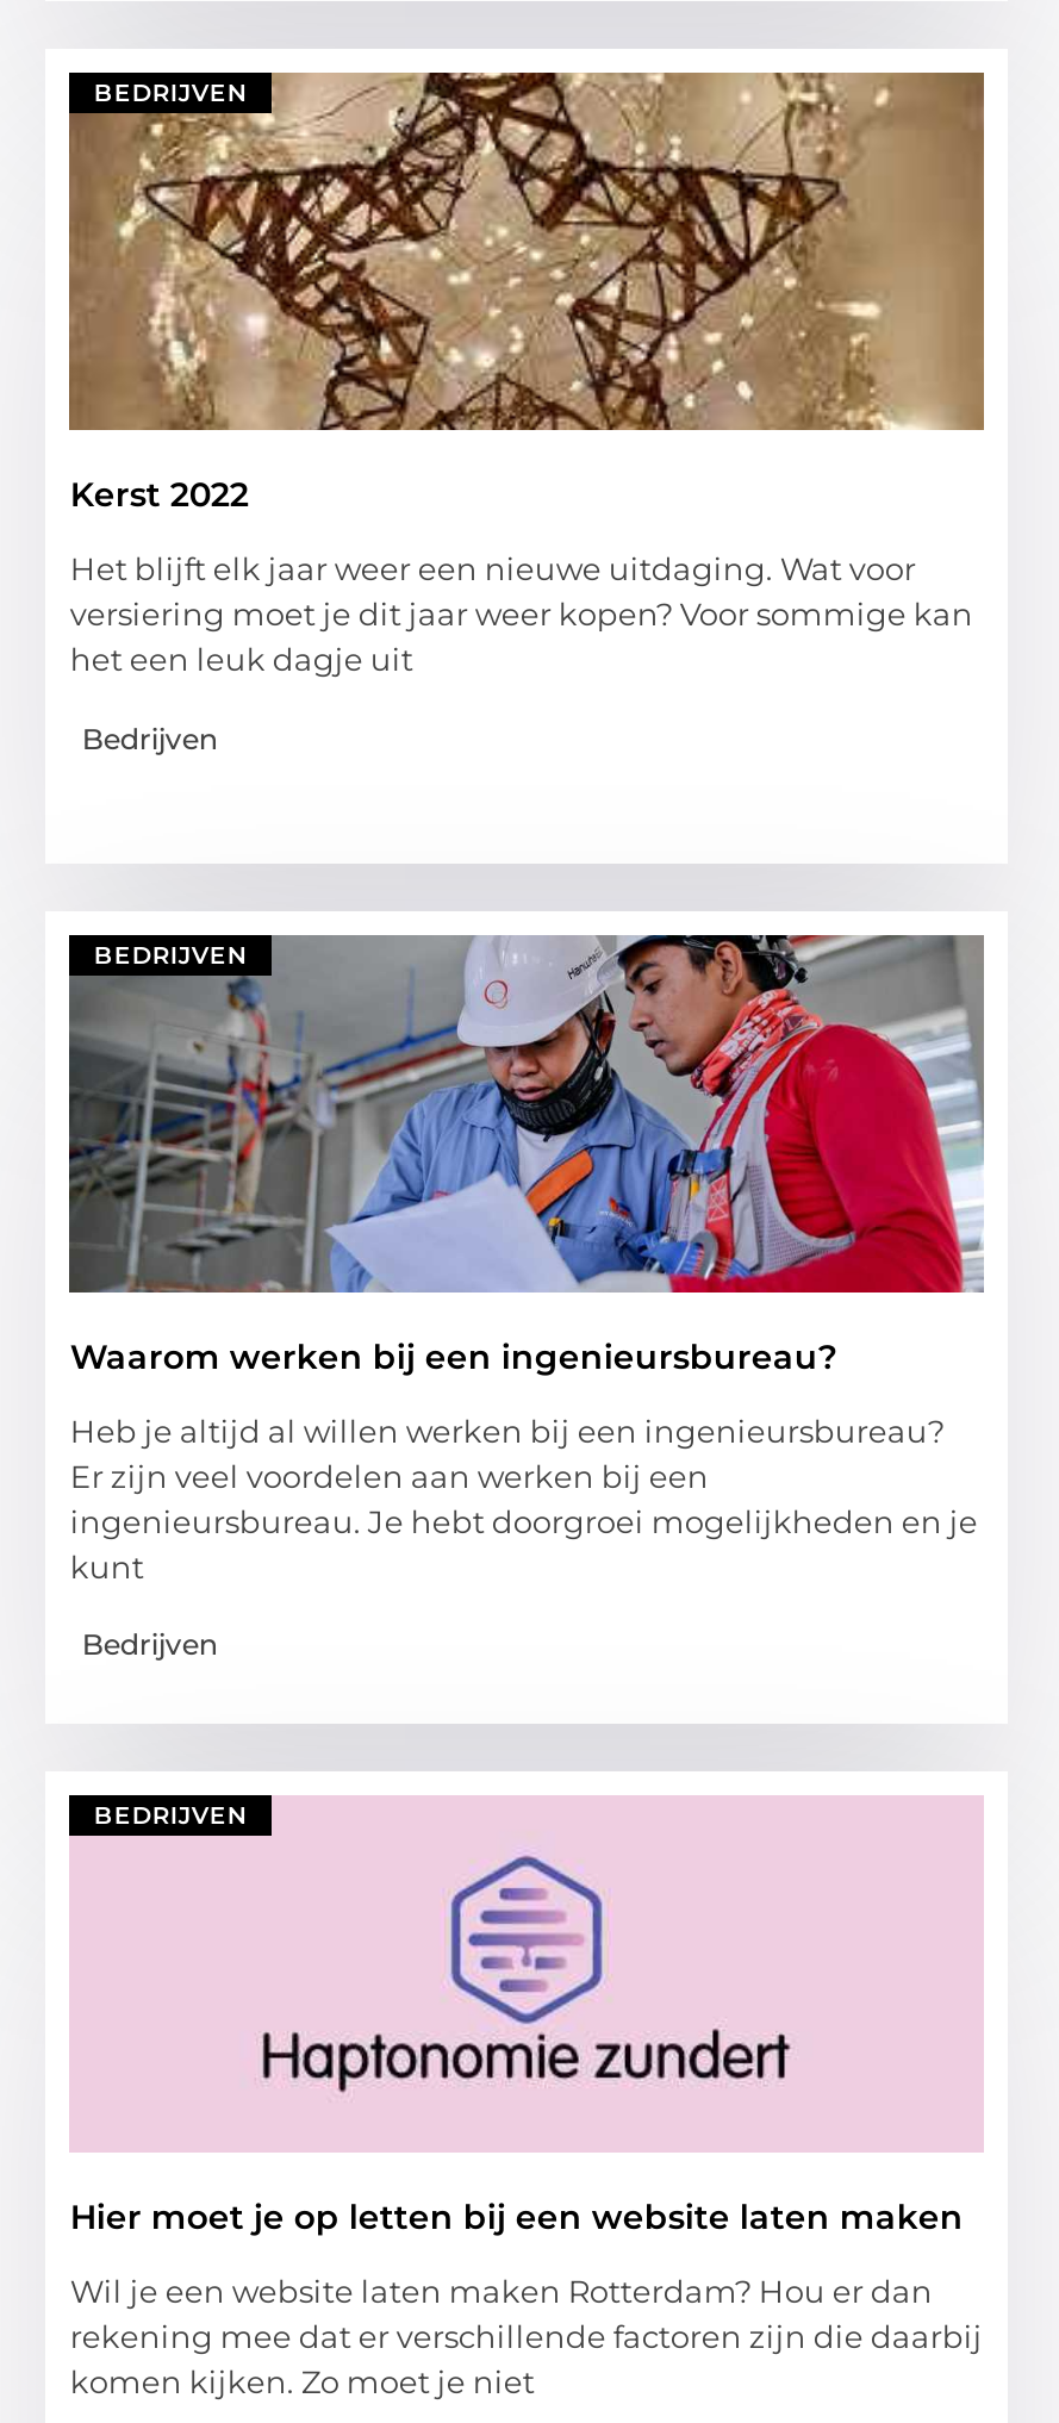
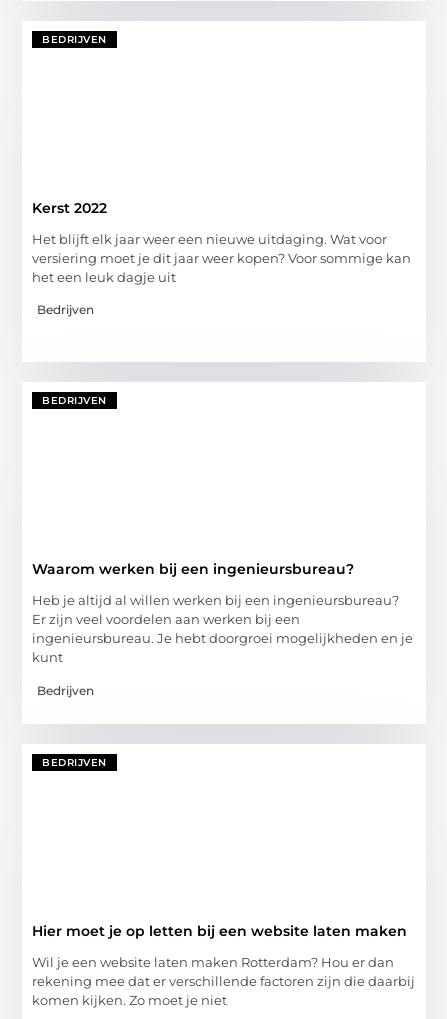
- [image]

- [image]

- [image]
